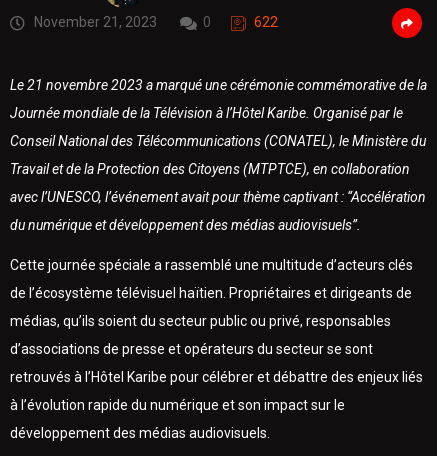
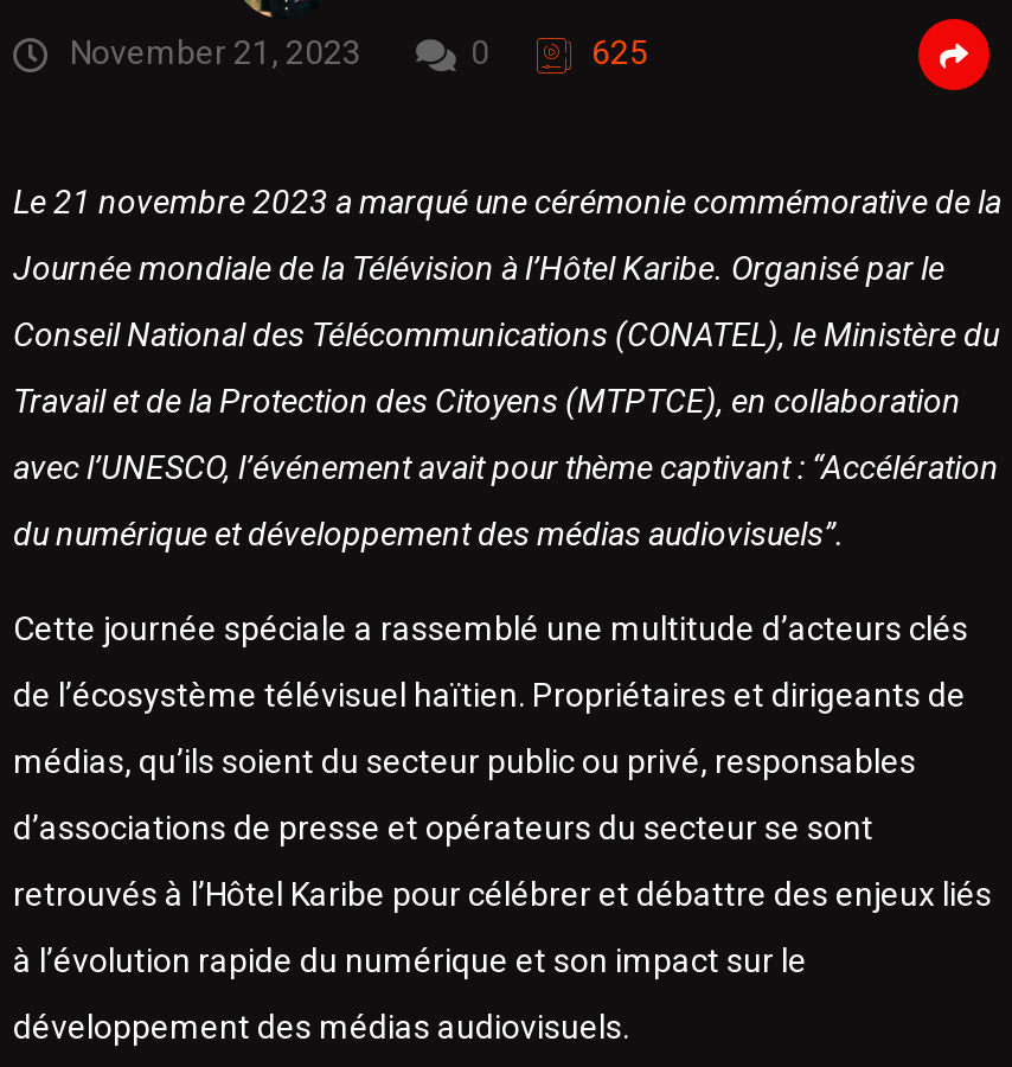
- 622
+ 625
